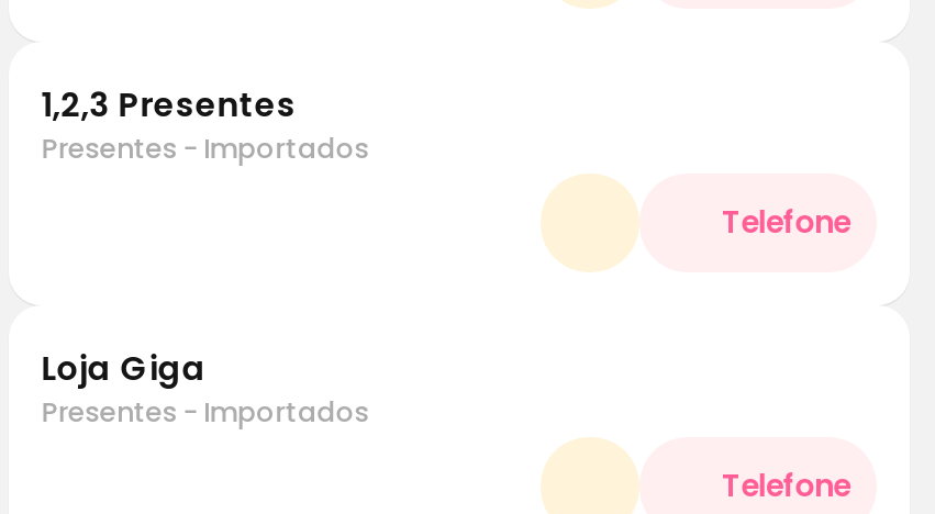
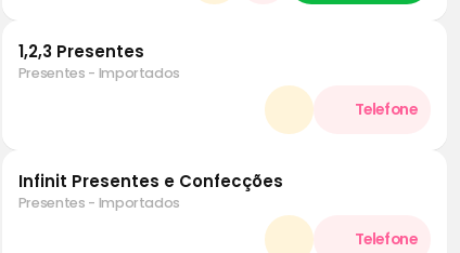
- Loja Giga
+ Infinit Presentes e Confecções
